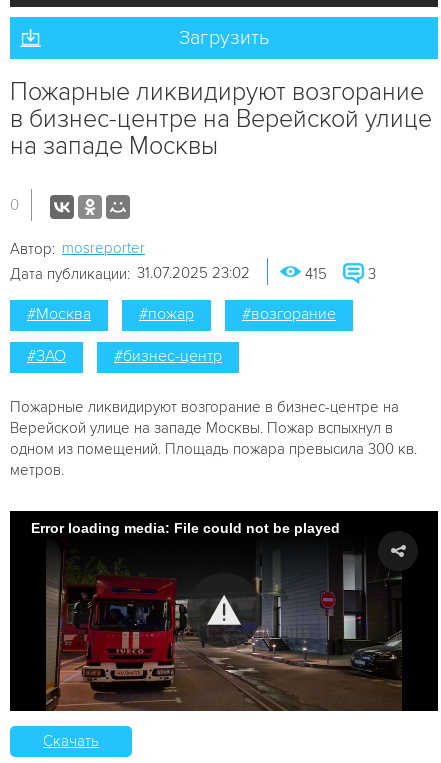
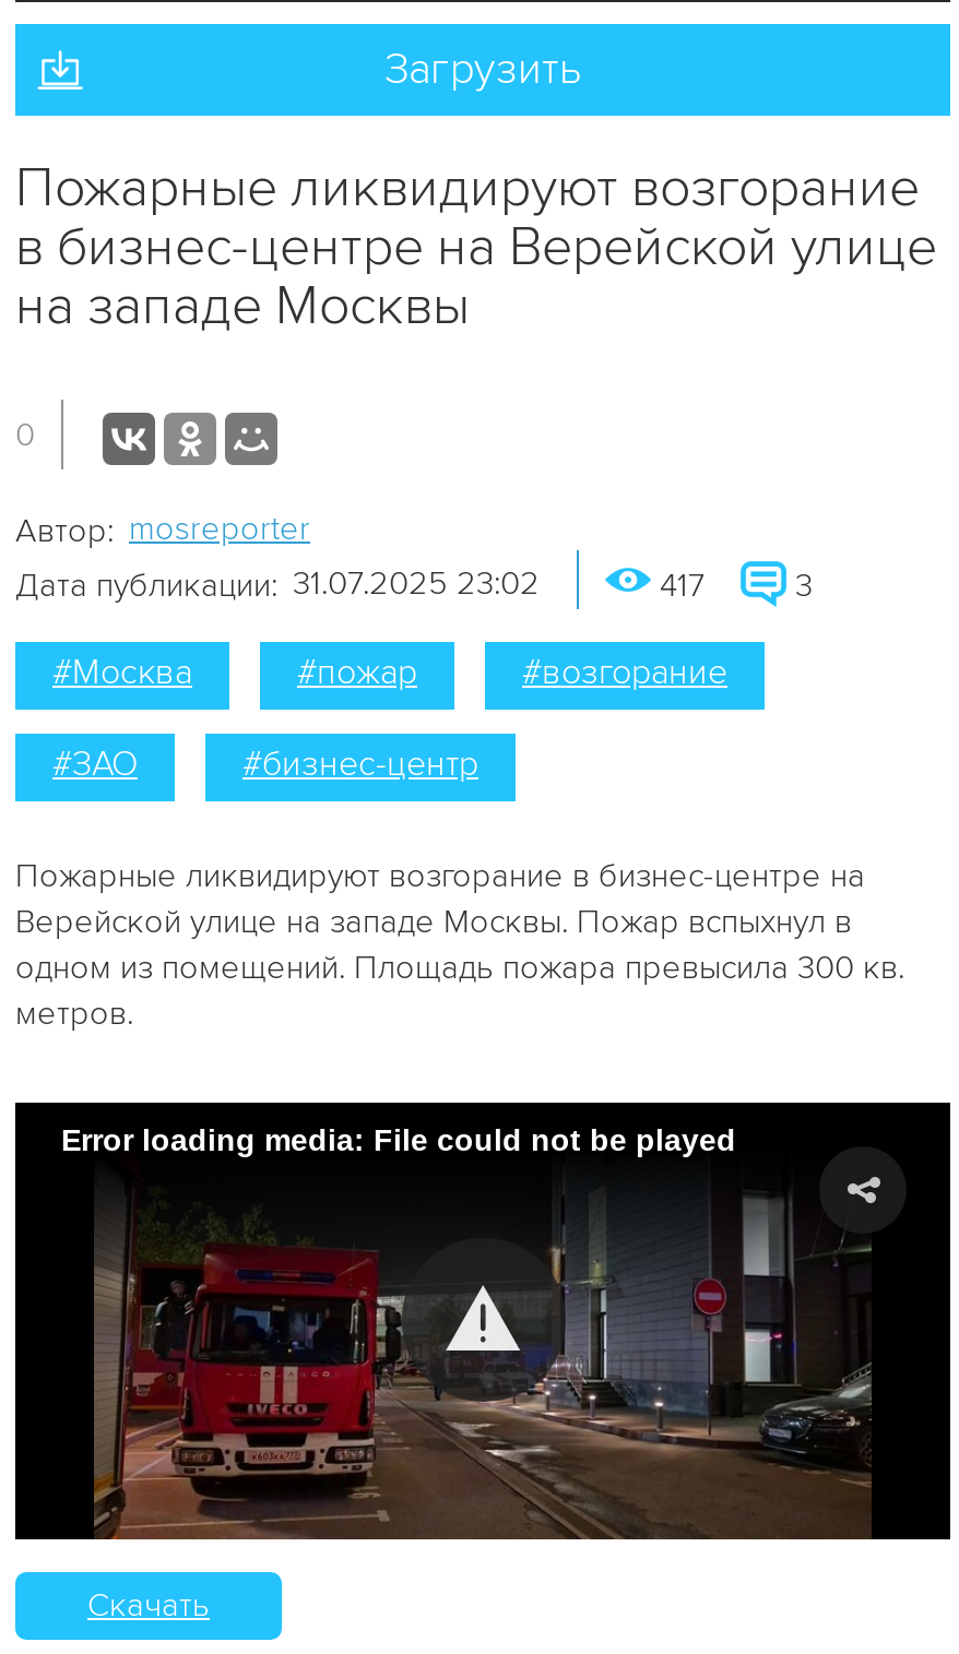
- 415
+ 417
